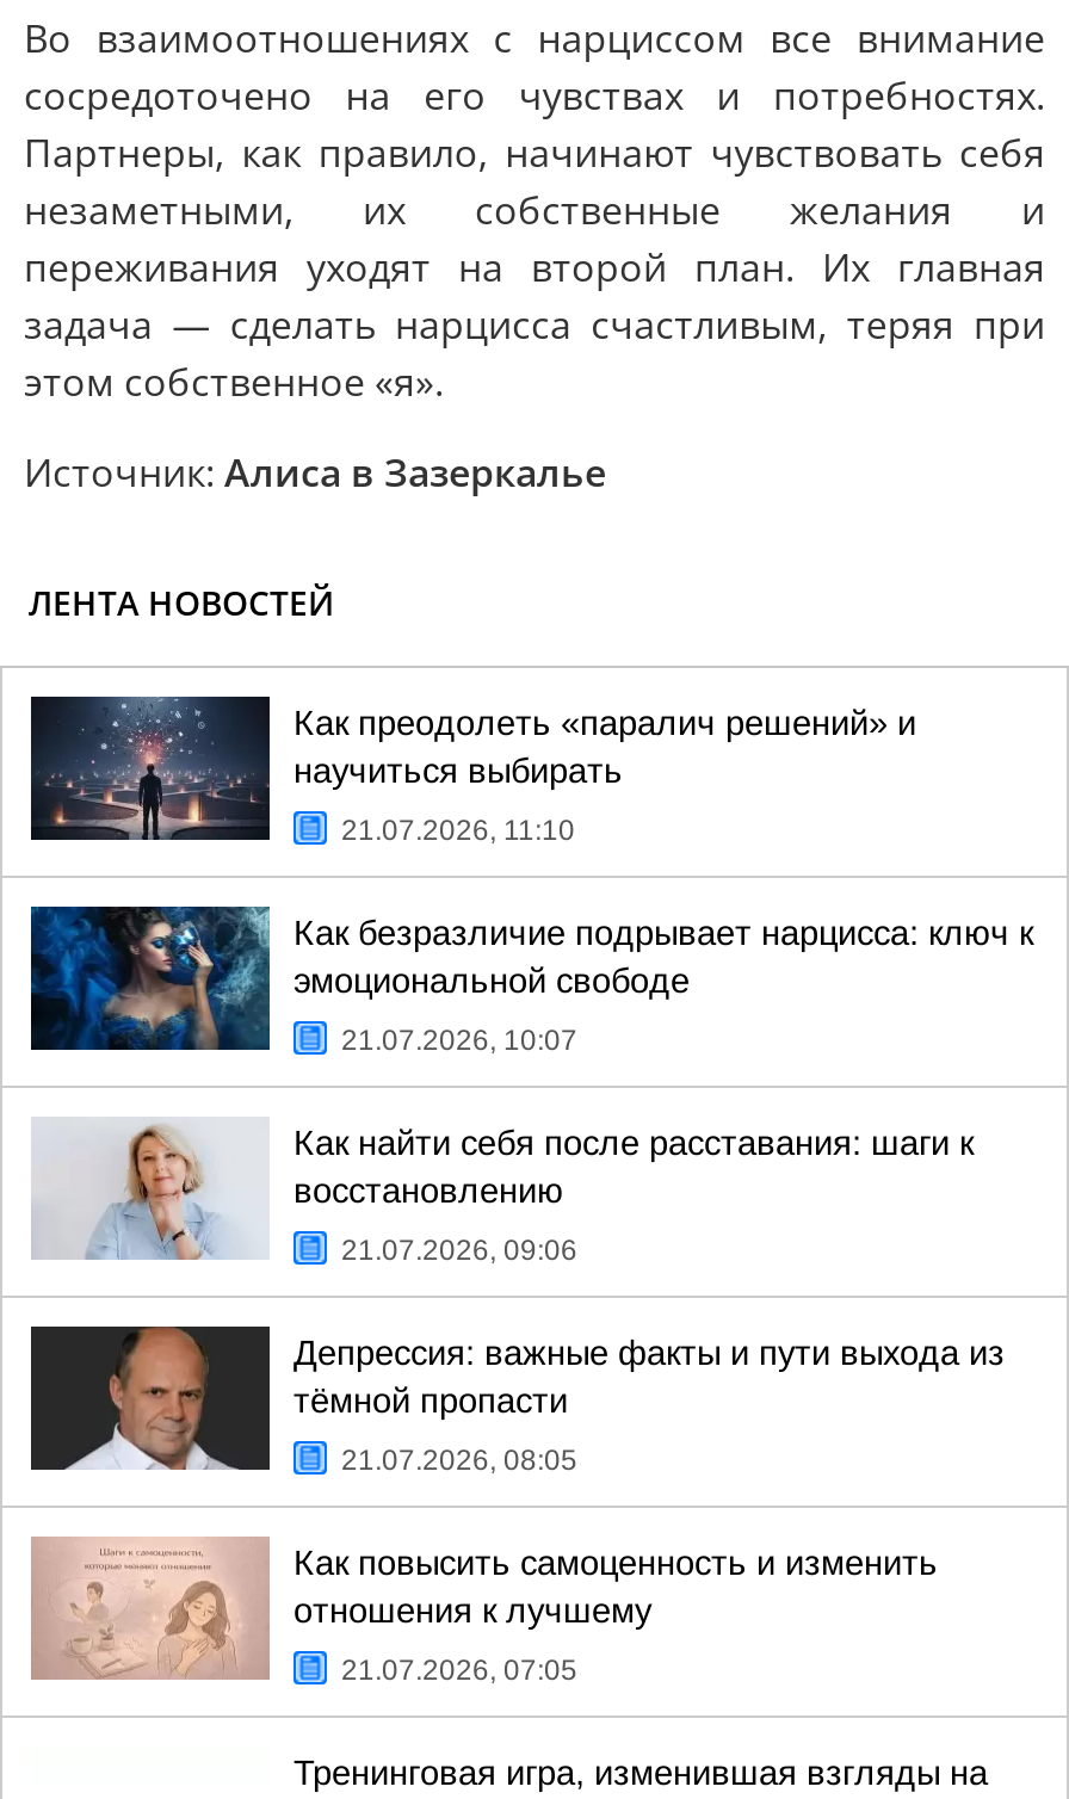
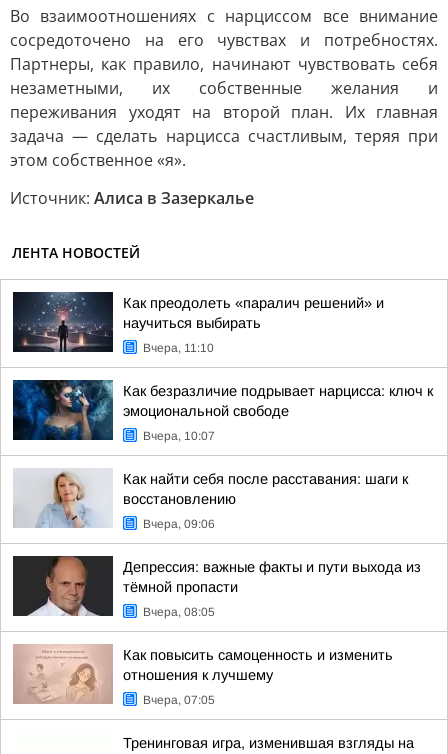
- 21.07.2026, 11:10
+ Вчера, 11:10

- 21.07.2026, 10:07
+ Вчера, 10:07

- 21.07.2026, 09:06
+ Вчера, 09:06

- 21.07.2026, 08:05
+ Вчера, 08:05

- 21.07.2026, 07:05
+ Вчера, 07:05
